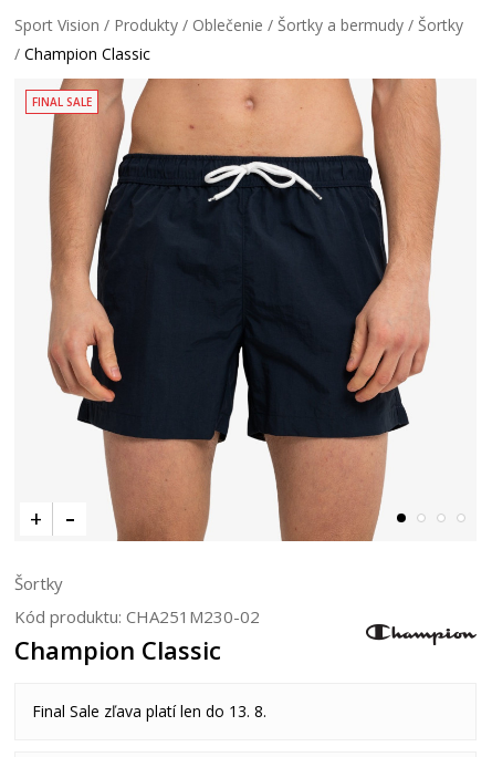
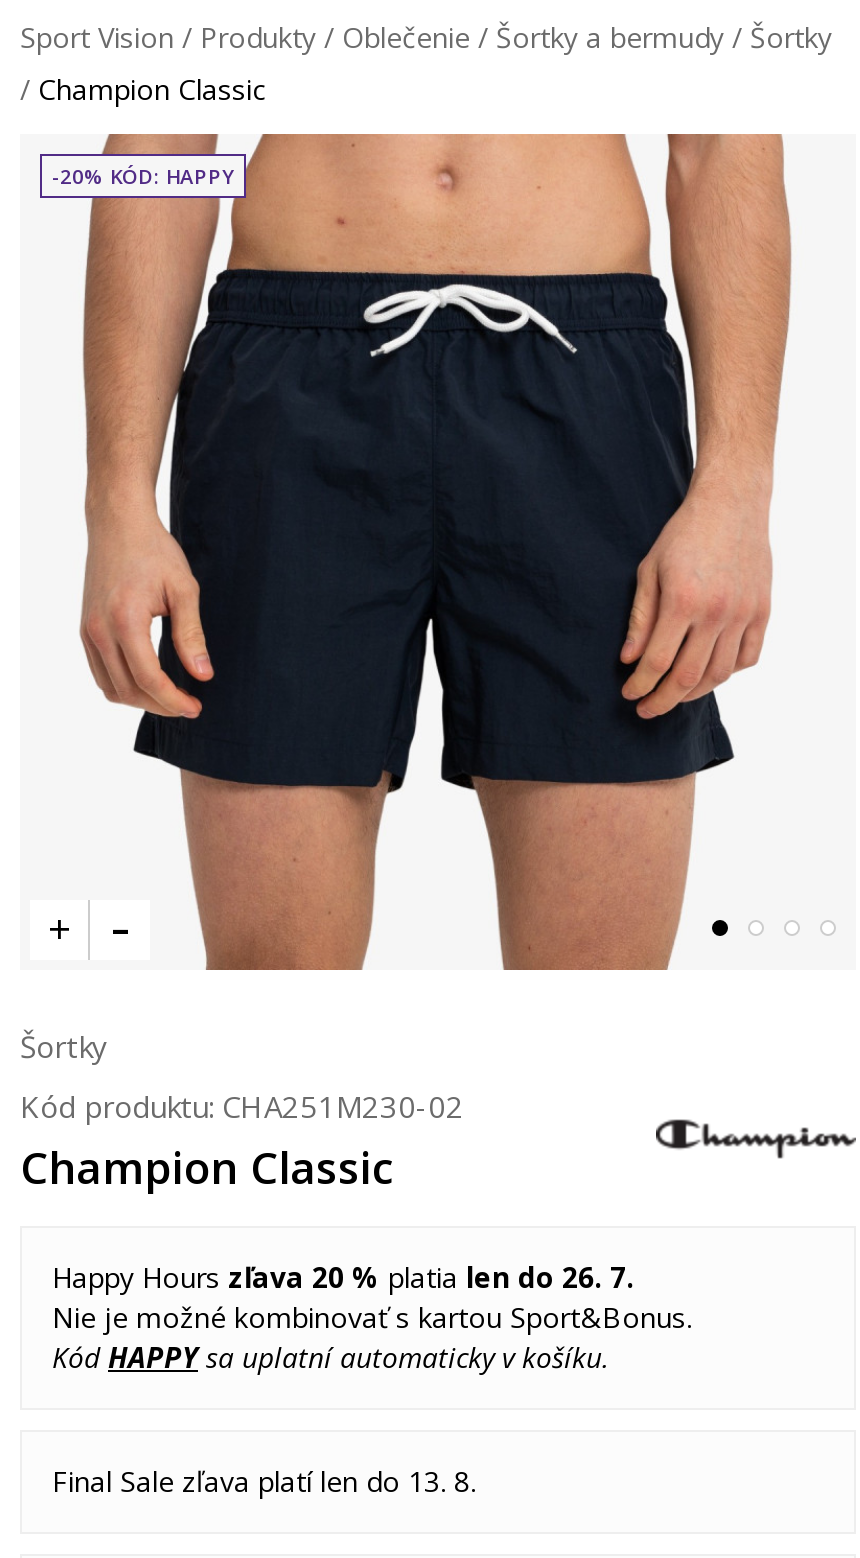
- FINAL SALE
+ -20% KÓD: HAPPY

+ Happy Hours zľava 20 % platia len do 26. 7.
+ Nie je možné kombinovať s kartou Sport&Bonus.
+ Kód HAPPYsa uplatní automaticky v košíku.
